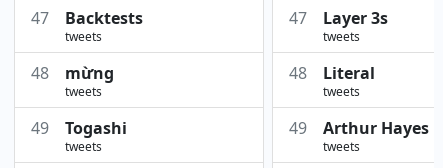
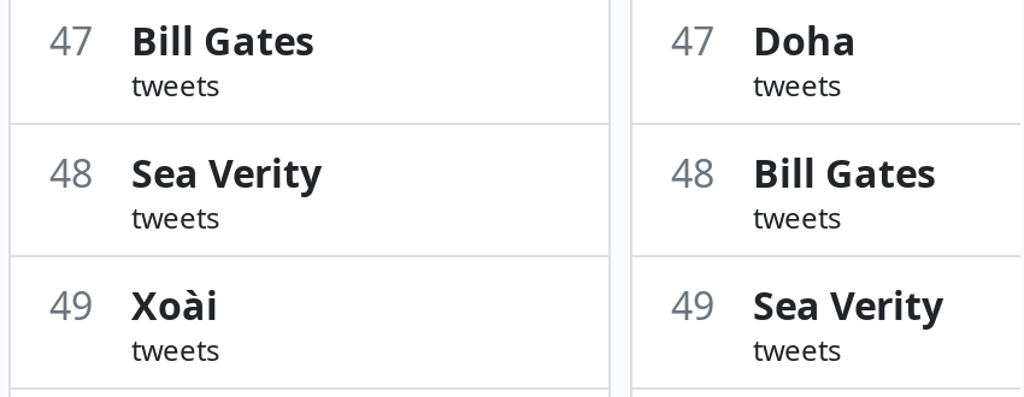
- Backtests
+ Bill Gates

- Layer 3s
+ Doha

- mừng
+ Sea Verity

- Literal
+ Bill Gates

- Togashi
+ Xoài

- Arthur Hayes
+ Sea Verity
